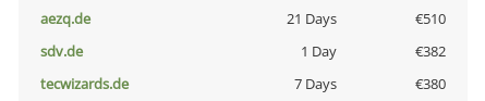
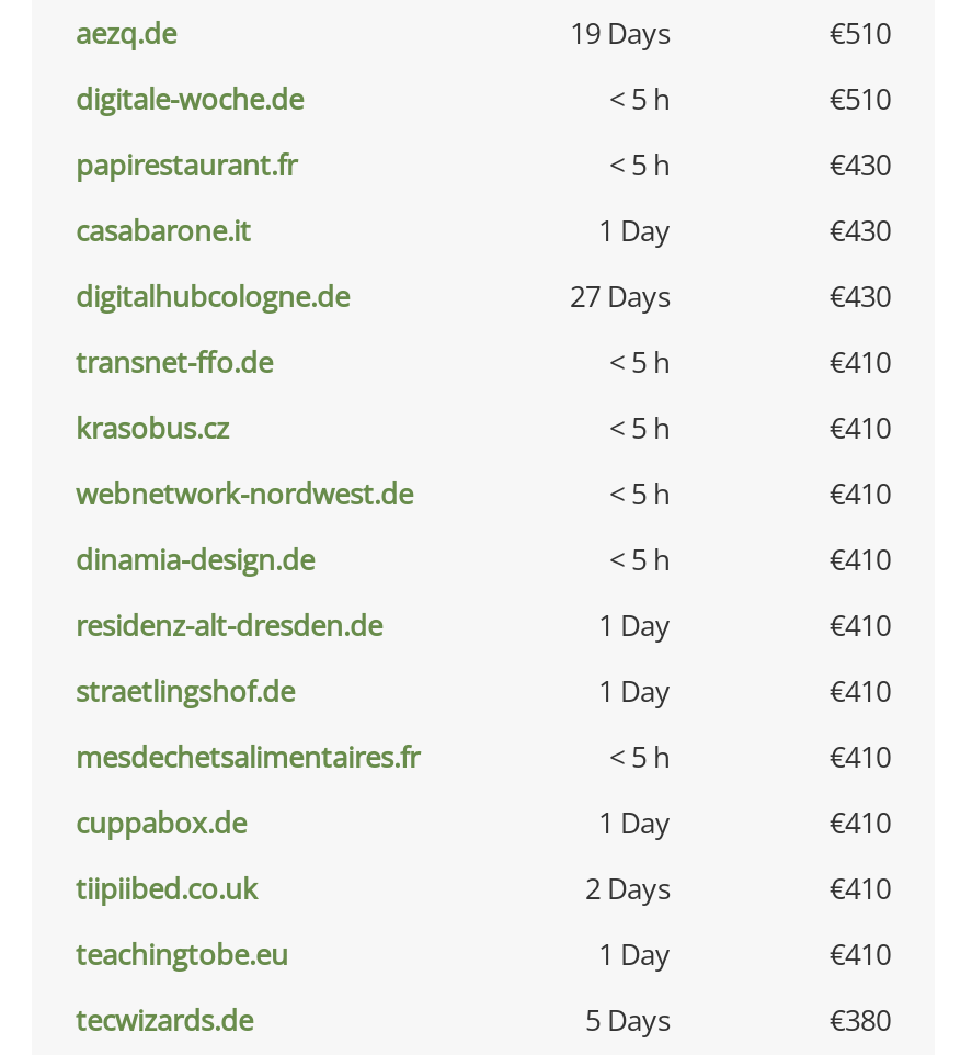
- 21 Days
+ 19 Days

- sdv.de
+ digitale-woche.de
+ < 5 h
+ €510
+ papirestaurant.fr
+ < 5 h
+ €430
+ casabarone.it

- €382
+ €430
+ digitalhubcologne.de
+ 27 Days
+ €430
+ transnet-ffo.de
+ < 5 h
+ €410
+ krasobus.cz
+ < 5 h
+ €410
+ webnetwork-nordwest.de
+ < 5 h
+ €410
+ dinamia-design.de
+ < 5 h
+ €410
+ residenz-alt-dresden.de
+ 1 Day
+ €410
+ straetlingshof.de
+ 1 Day
+ €410
+ mesdechetsalimentaires.fr
+ < 5 h
+ €410
+ cuppabox.de
+ 1 Day
+ €410
+ tiipiibed.co.uk
+ 2 Days
+ €410
+ teachingtobe.eu
+ 1 Day
+ €410

- 7 Days
+ 5 Days
